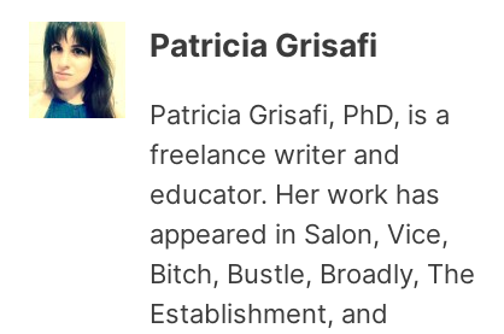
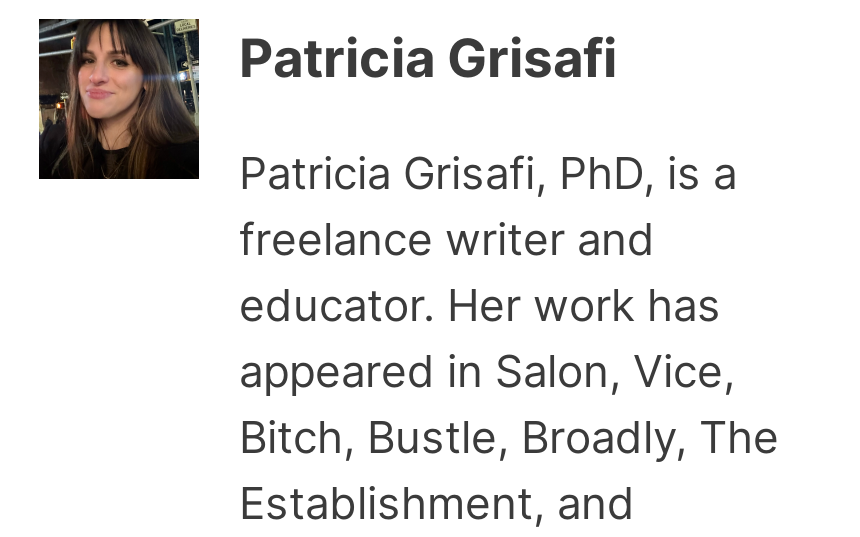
- [image]
+ [image]
